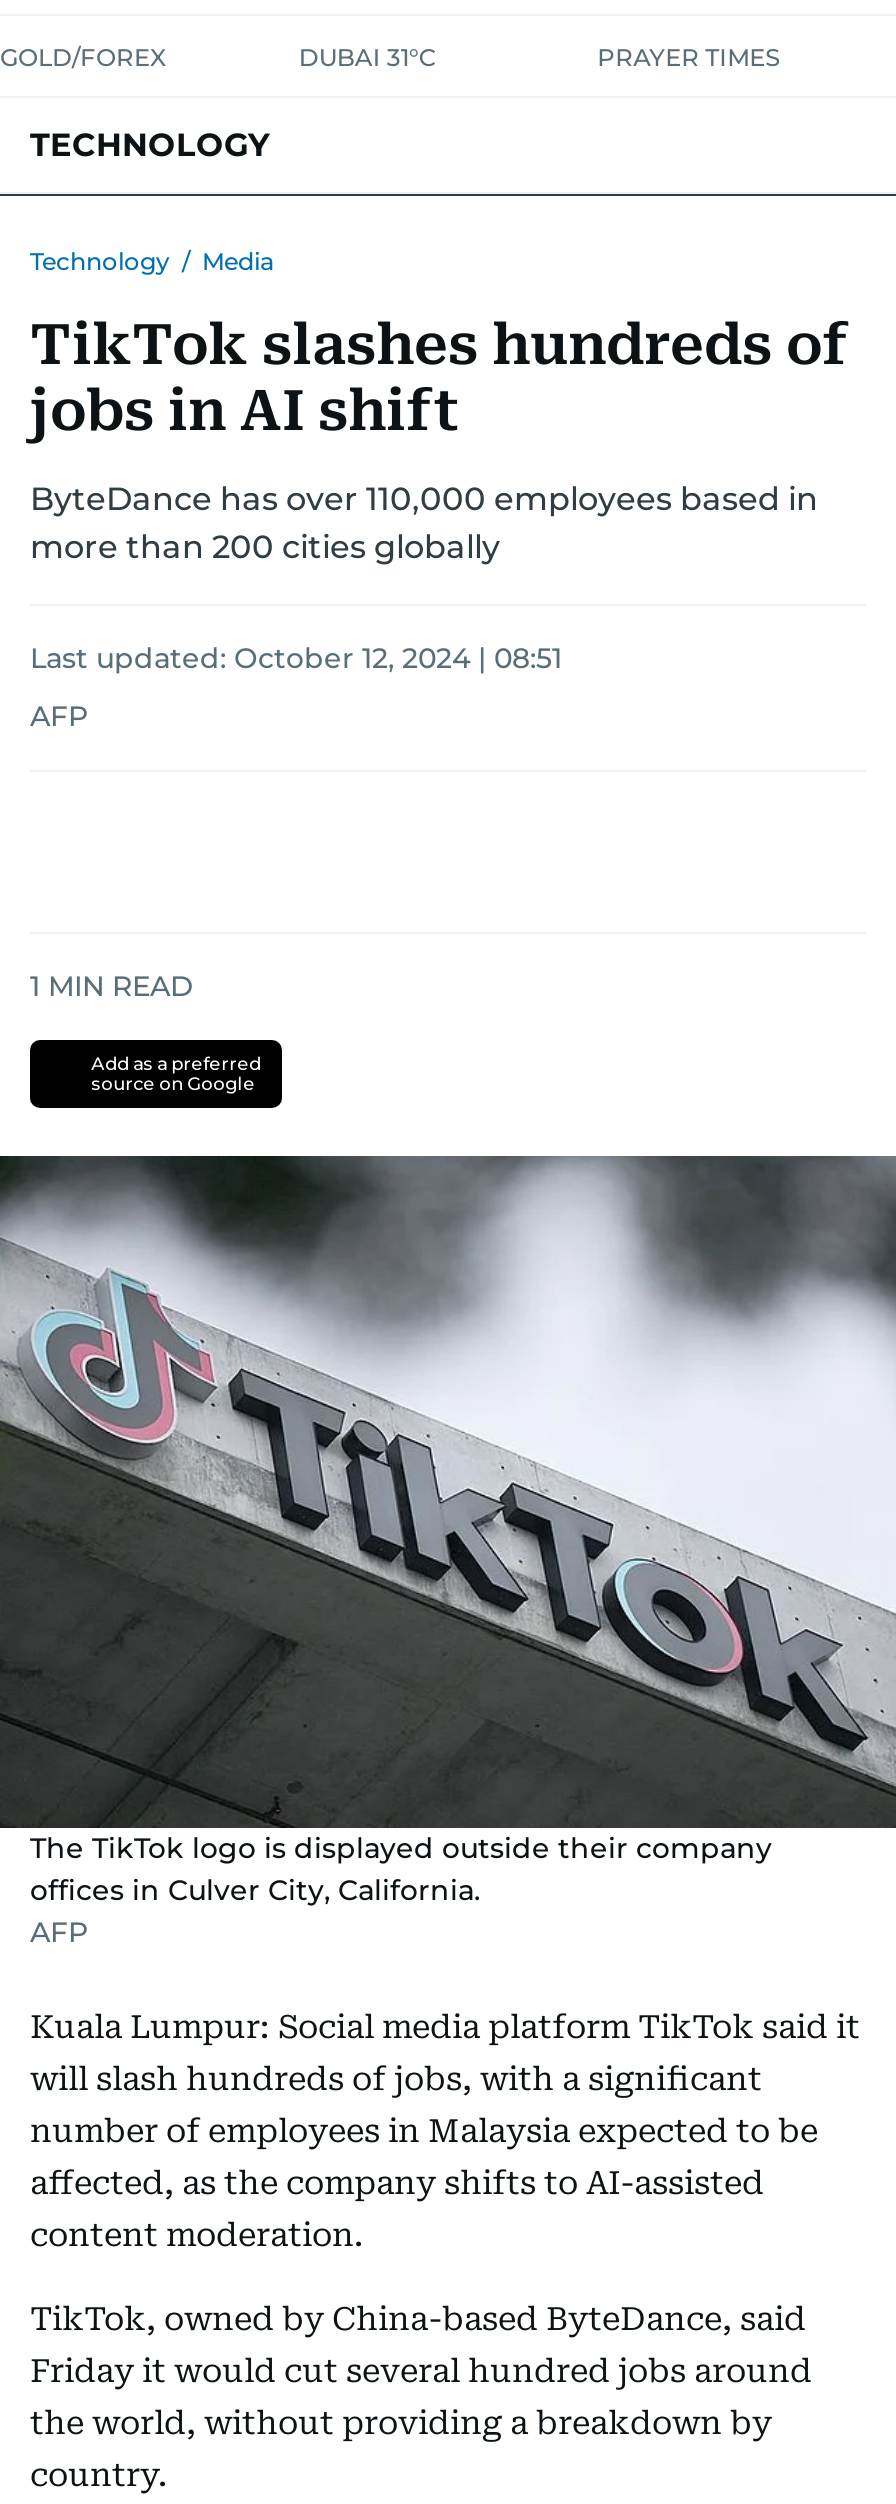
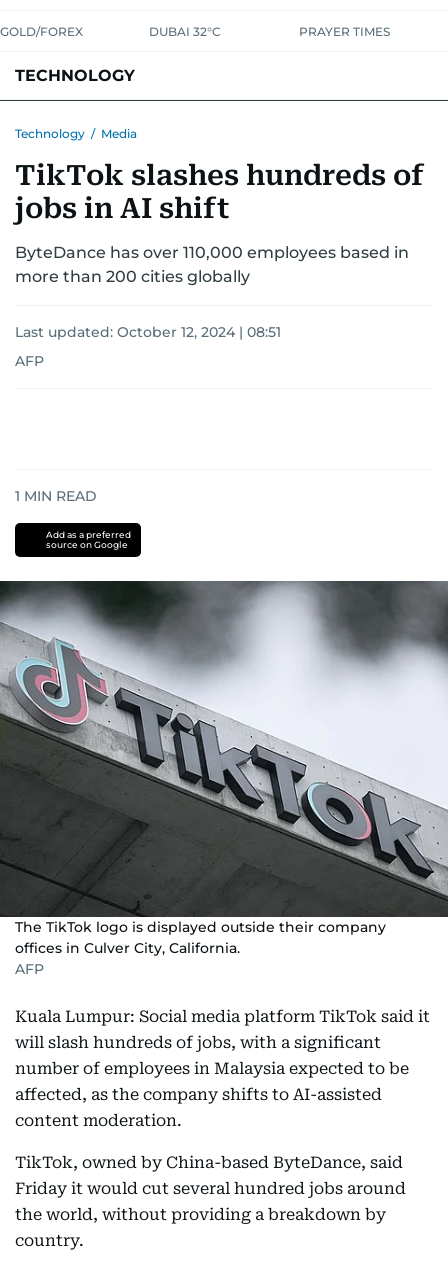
- DUBAI 31°C
+ DUBAI 32°C
